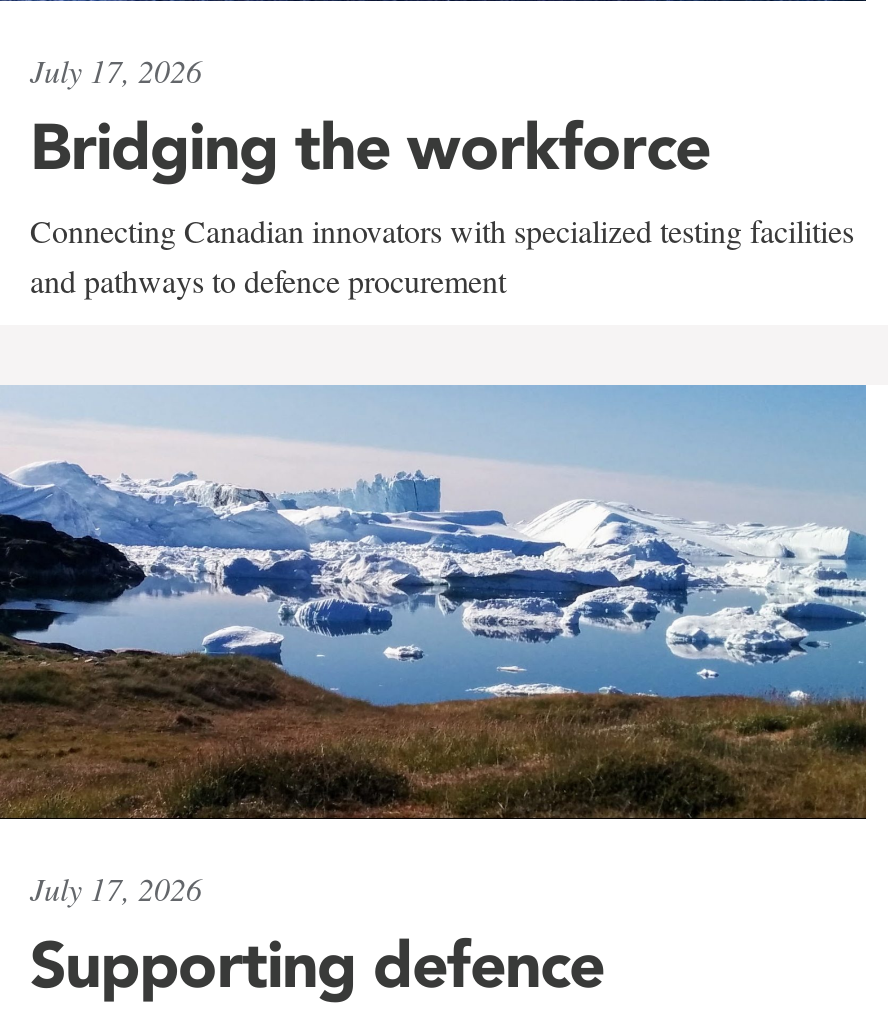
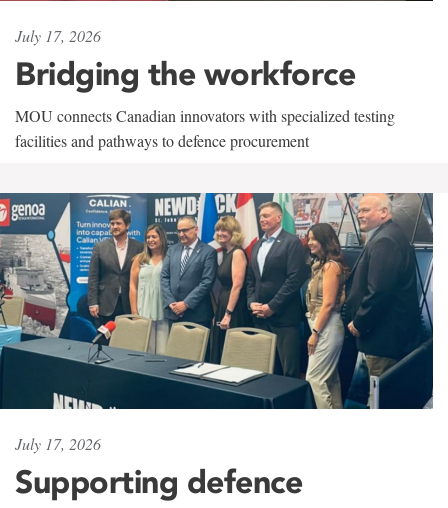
- Connecting Canadian innovators with specialized testing facilities
- and pathways to defence procurement
+ MOU connects Canadian innovators with specialized testing
+ facilities and pathways to defence procurement

- [image]
+ [image]
